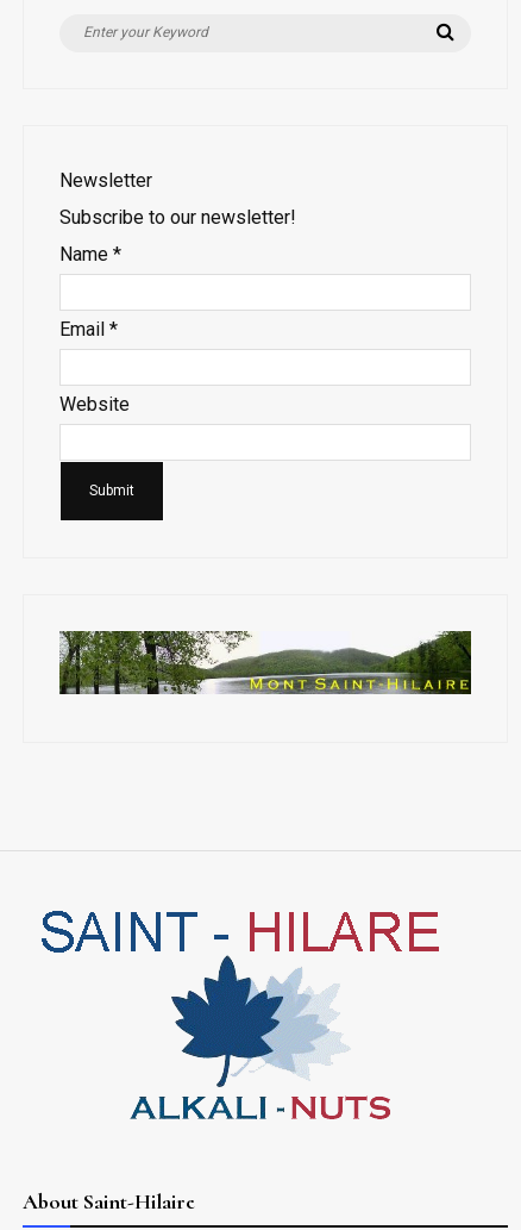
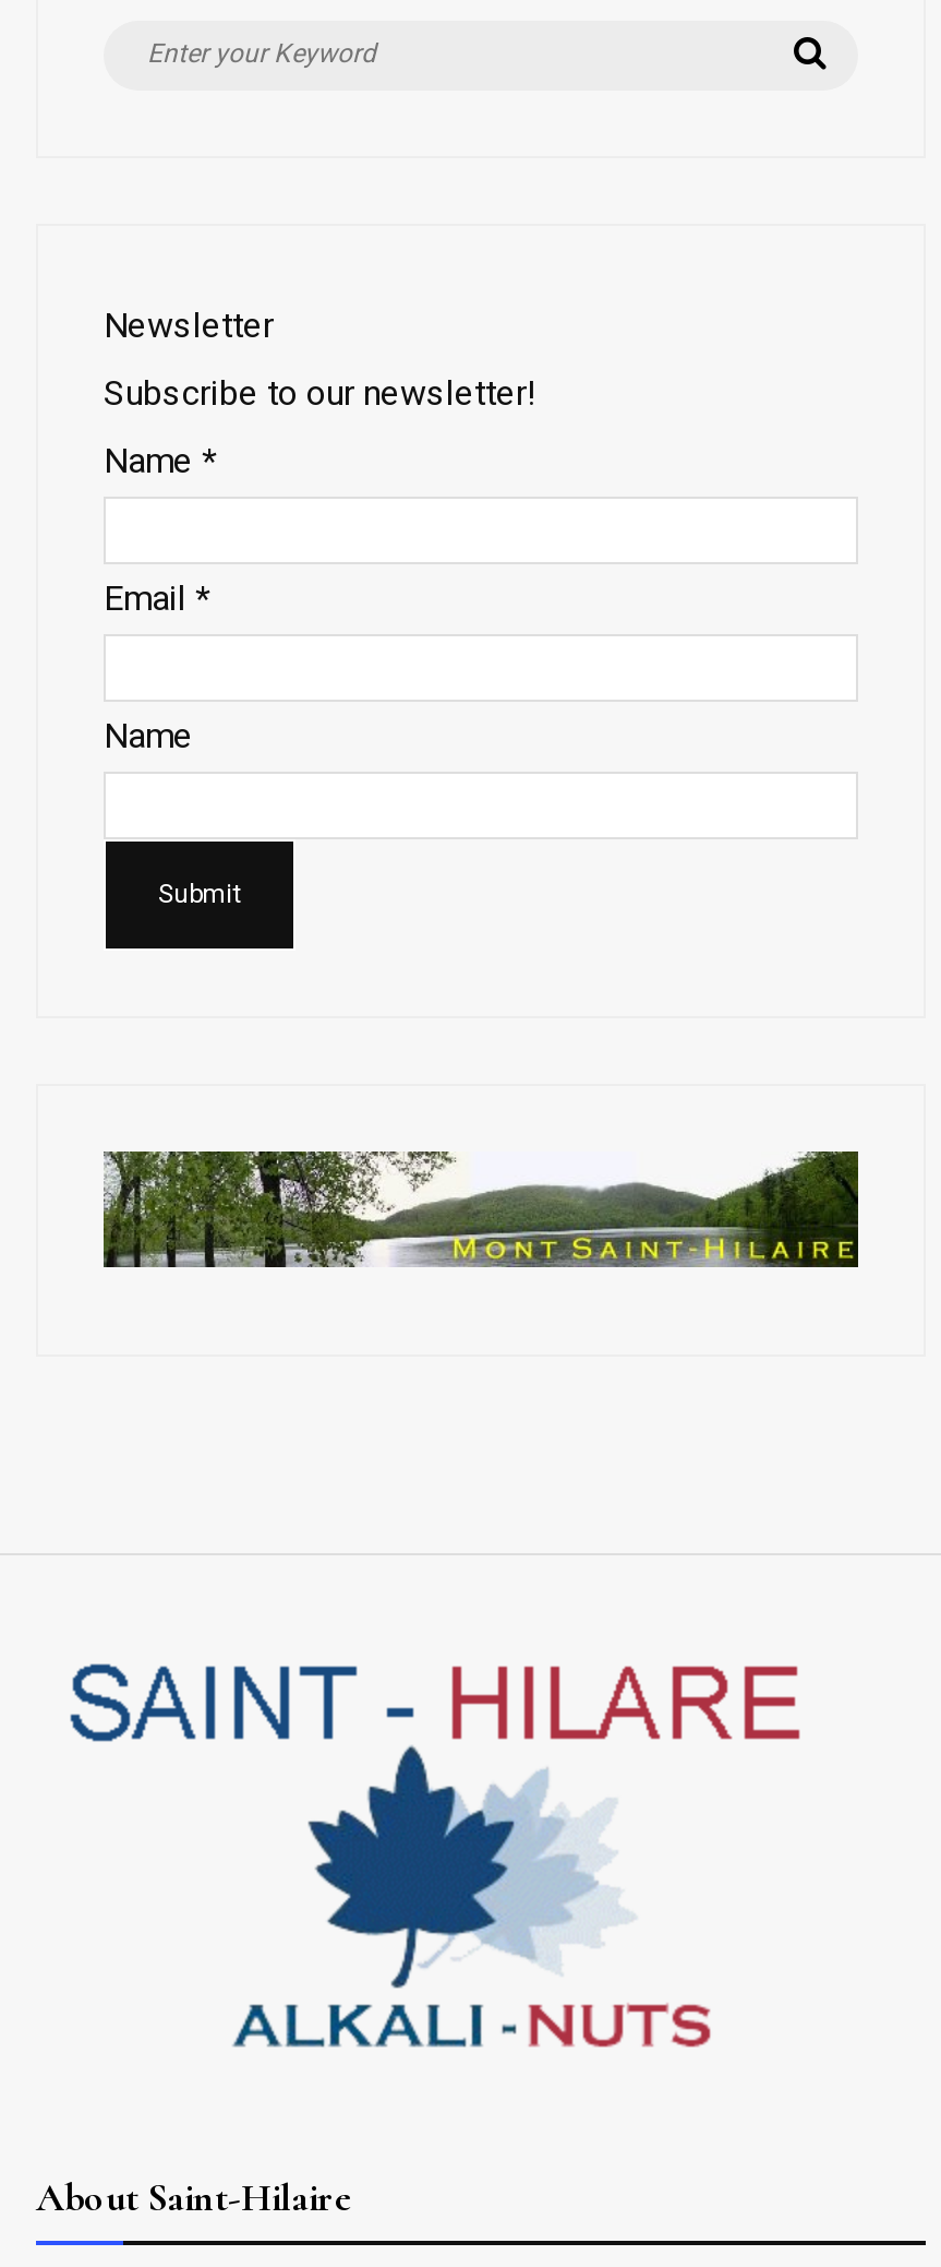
- Website
+ Name
